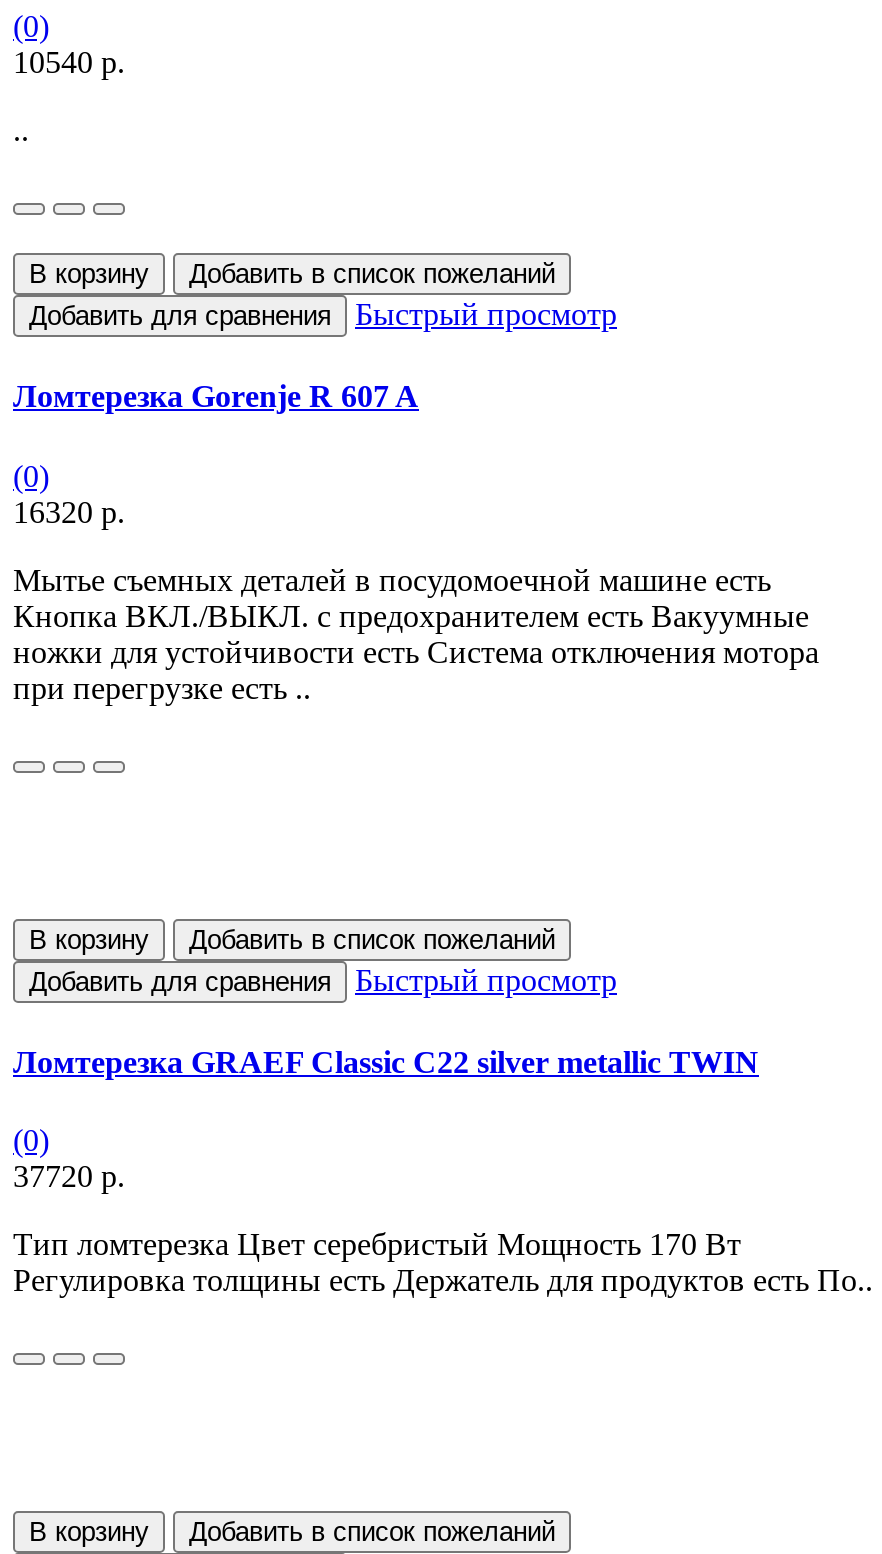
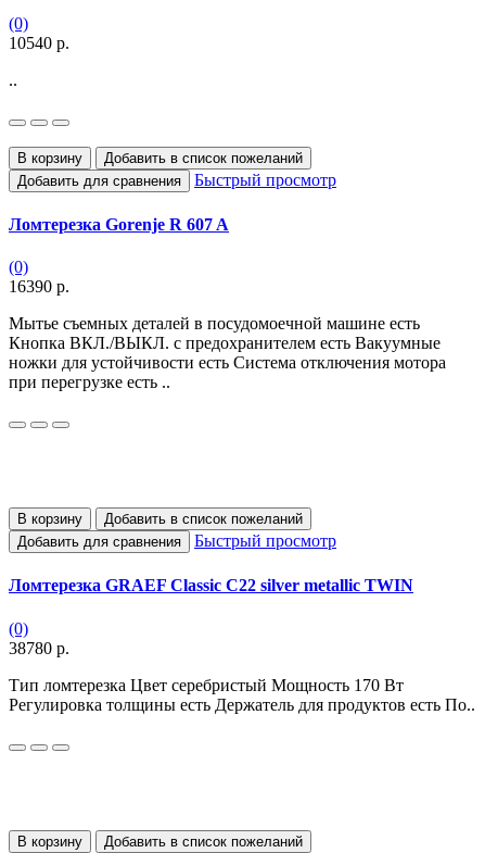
- 16320 р.
+ 16390 р.

- 37720 р.
+ 38780 р.
